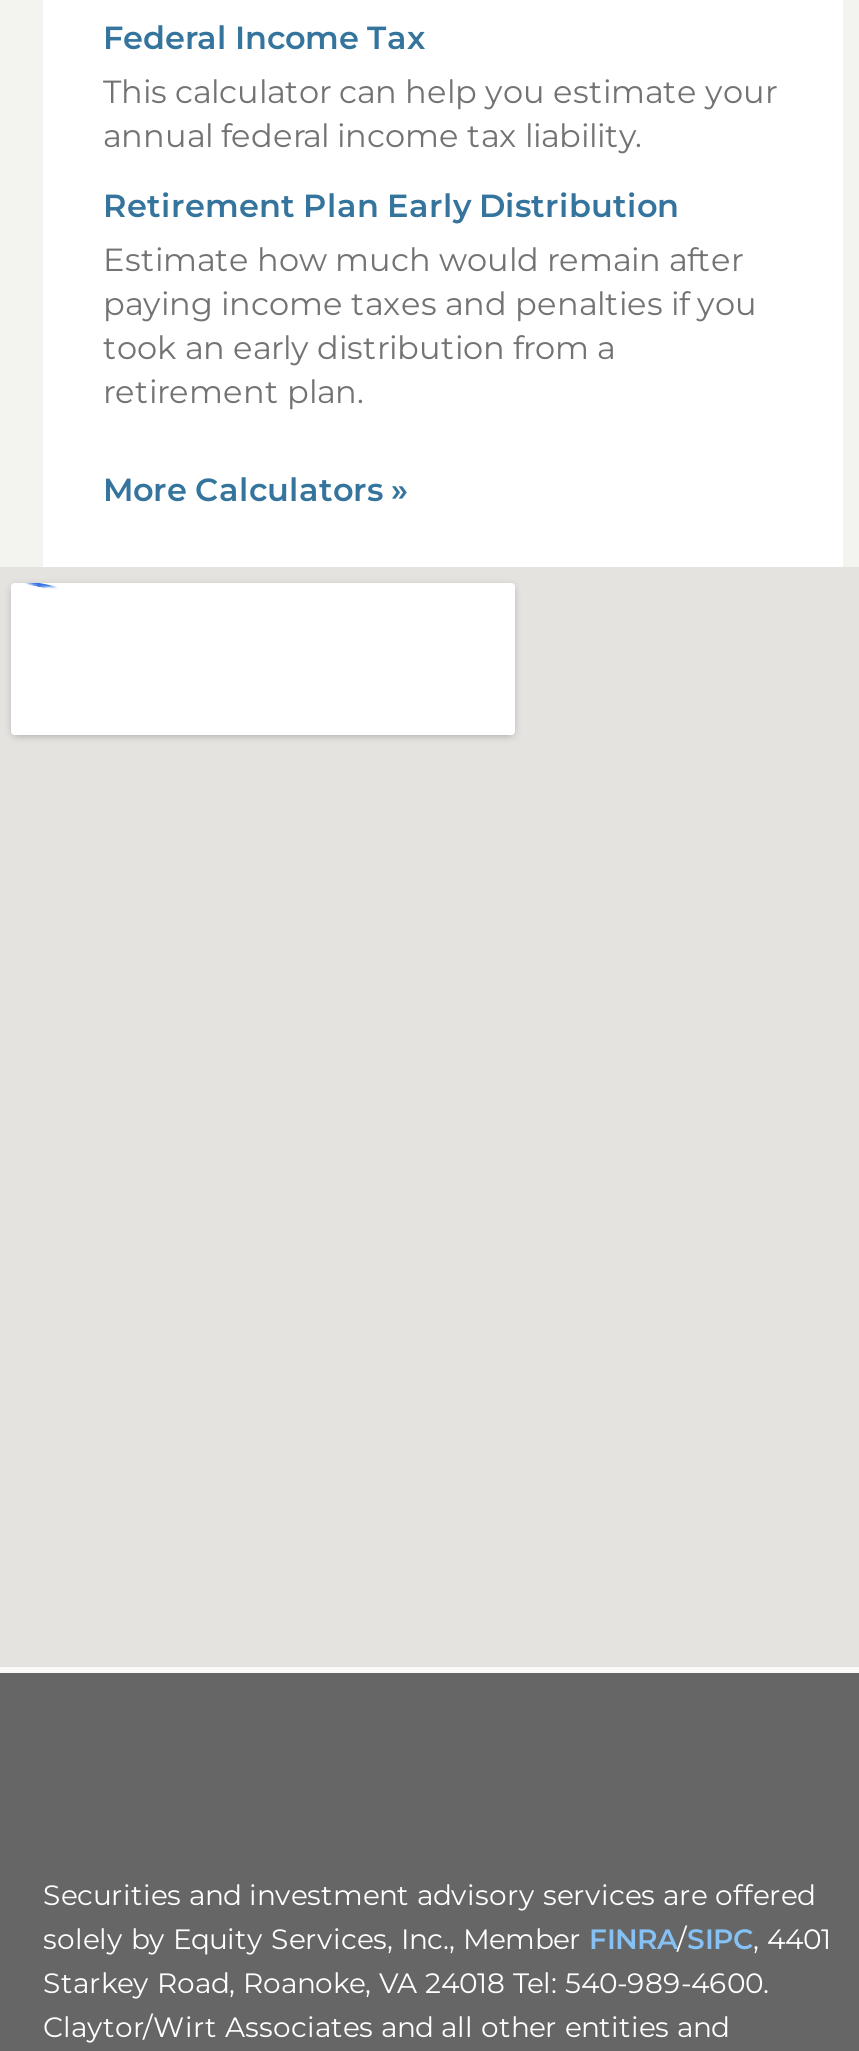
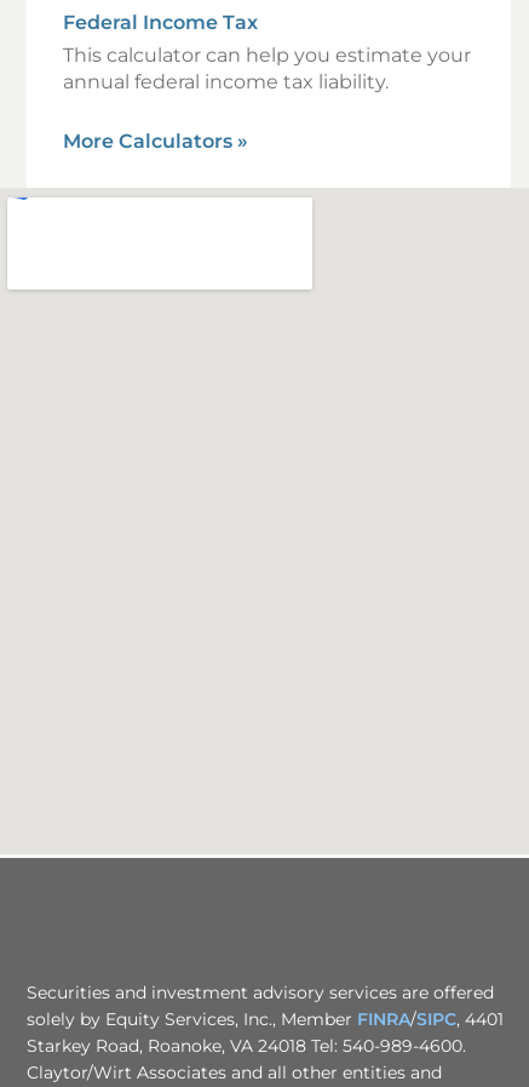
- Retirement Plan Early Distribution
- Estimate how much would remain after
- paying income taxes and penalties if you
- took an early distribution from a
- retirement plan.
